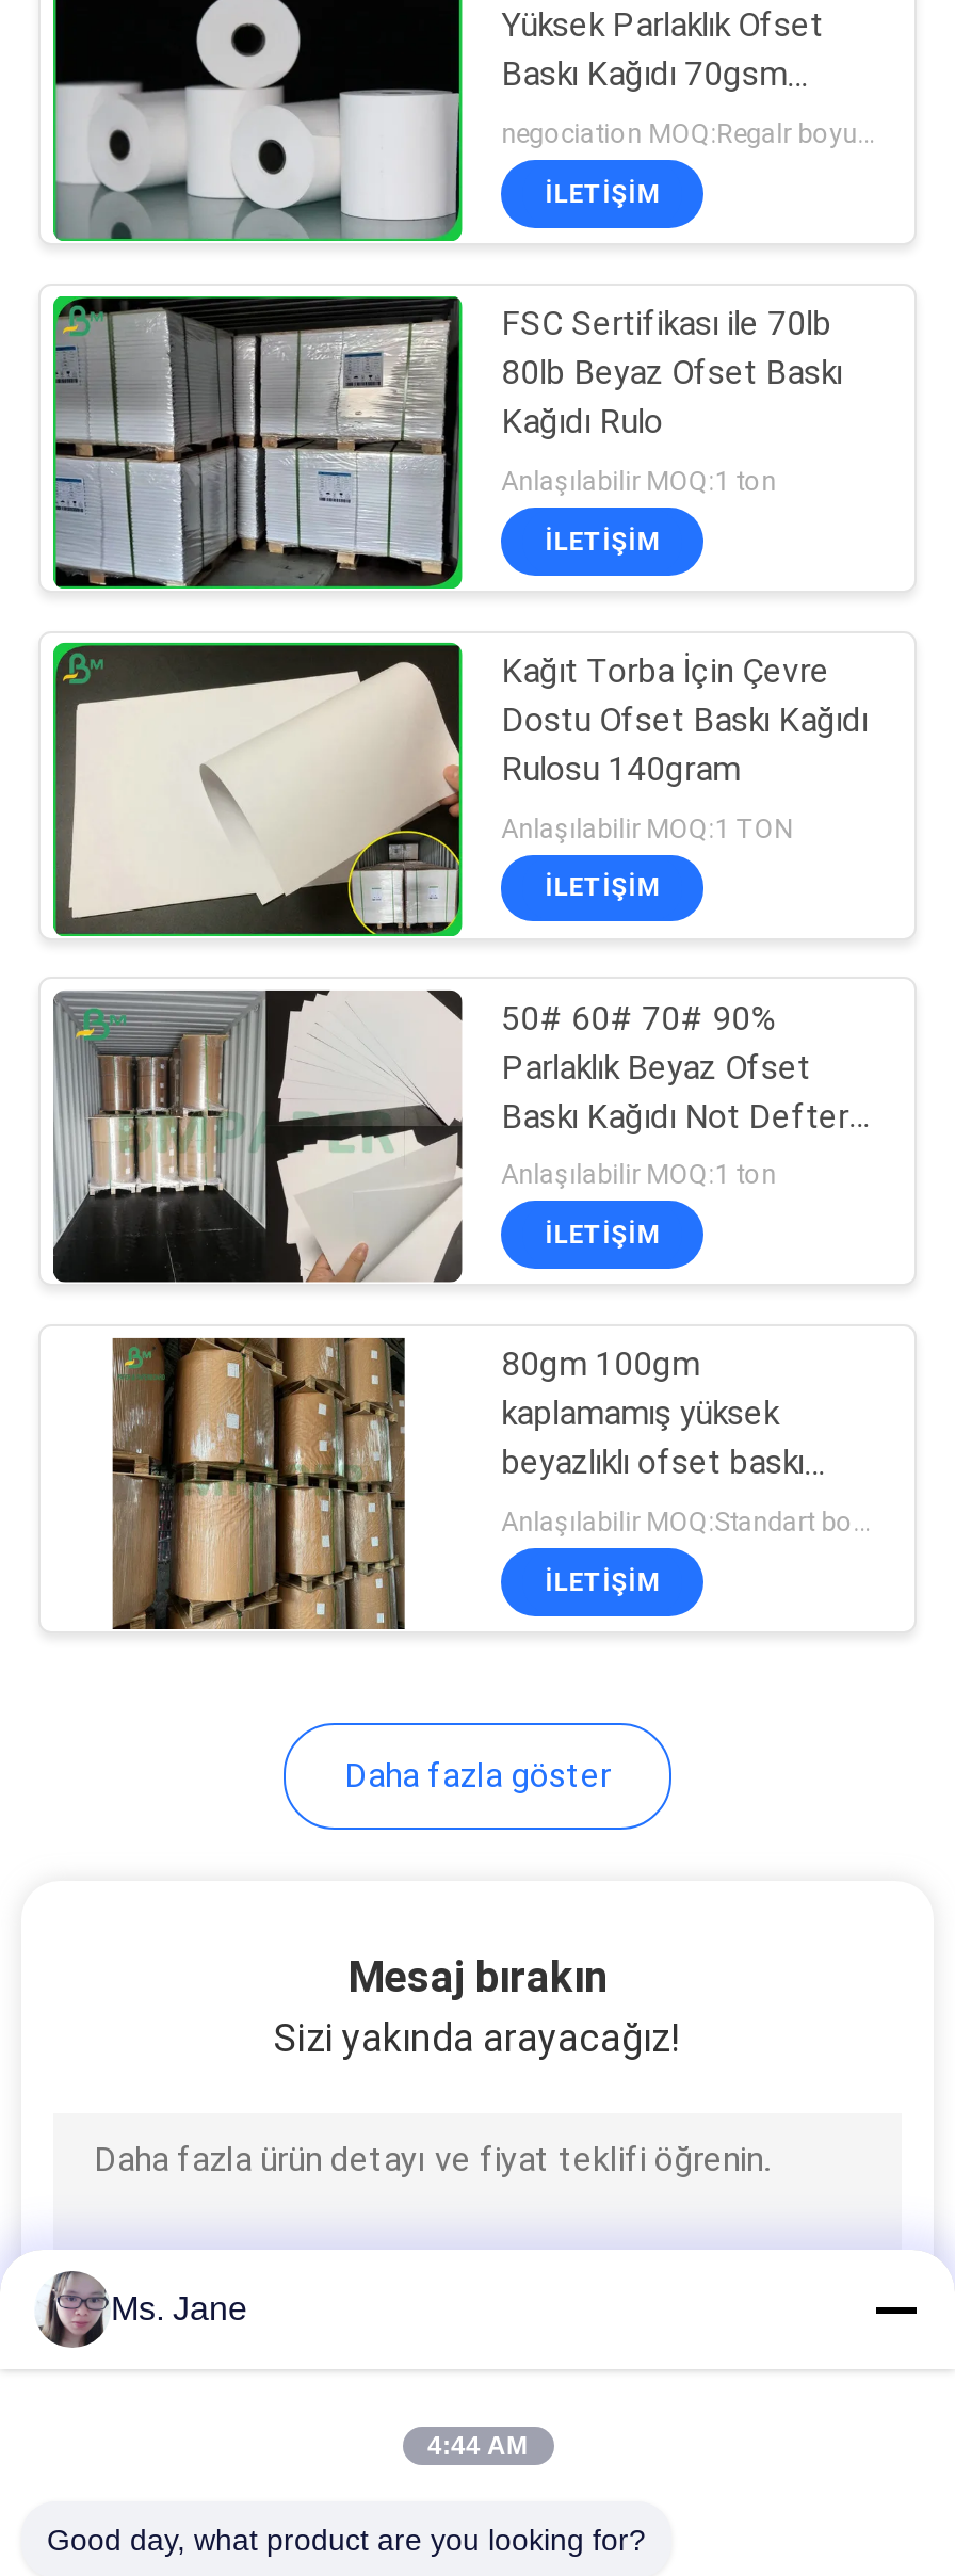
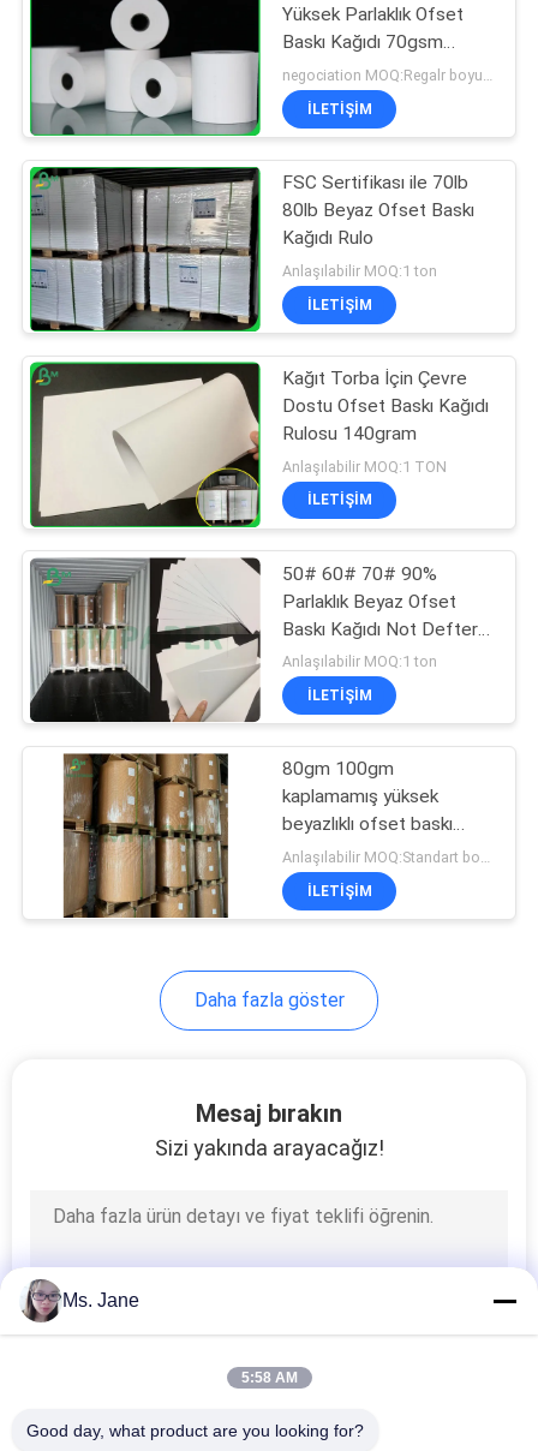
- 4:44 AM
+ 5:58 AM
